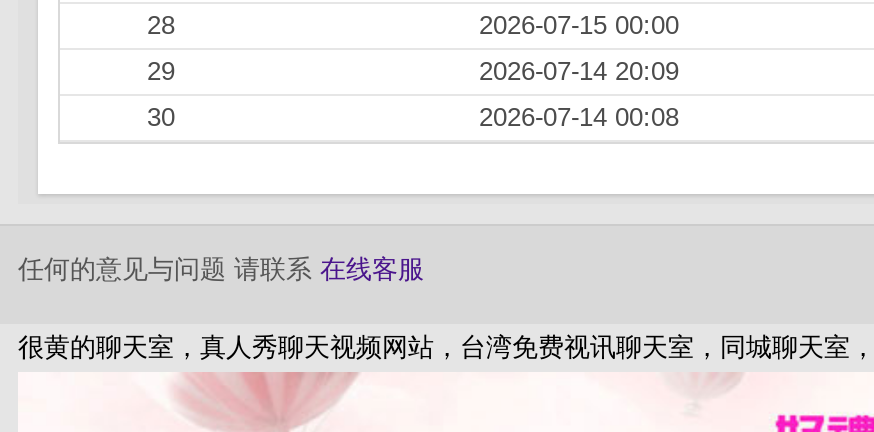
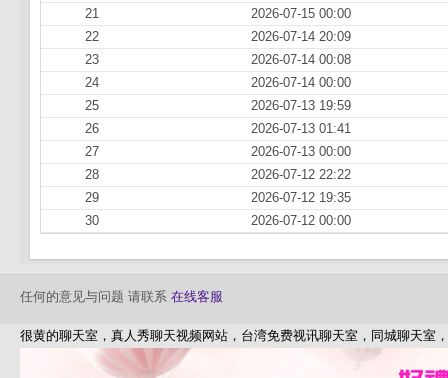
- 28
+ 21

- 29
+ 22

- 30
+ 23

+ 24
+ 2026-07-14 00:00
+ 25
+ 2026-07-13 19:59
+ 26
+ 2026-07-13 01:41
+ 27
+ 2026-07-13 00:00
+ 28
+ 2026-07-12 22:22
+ 29
+ 2026-07-12 19:35
+ 30
+ 2026-07-12 00:00
